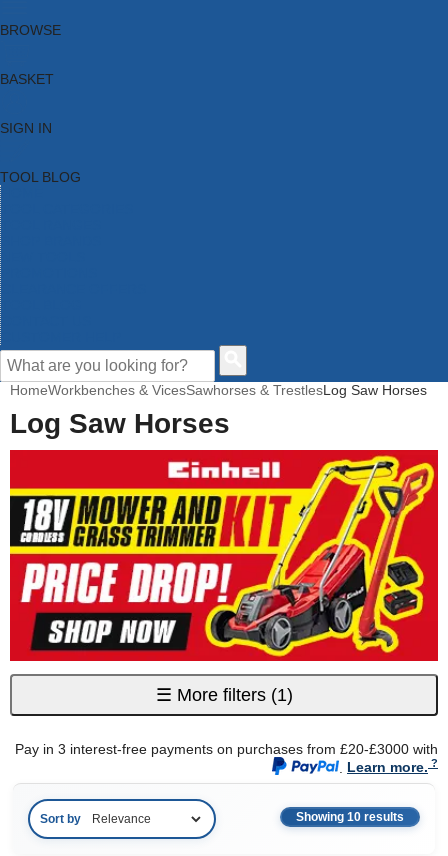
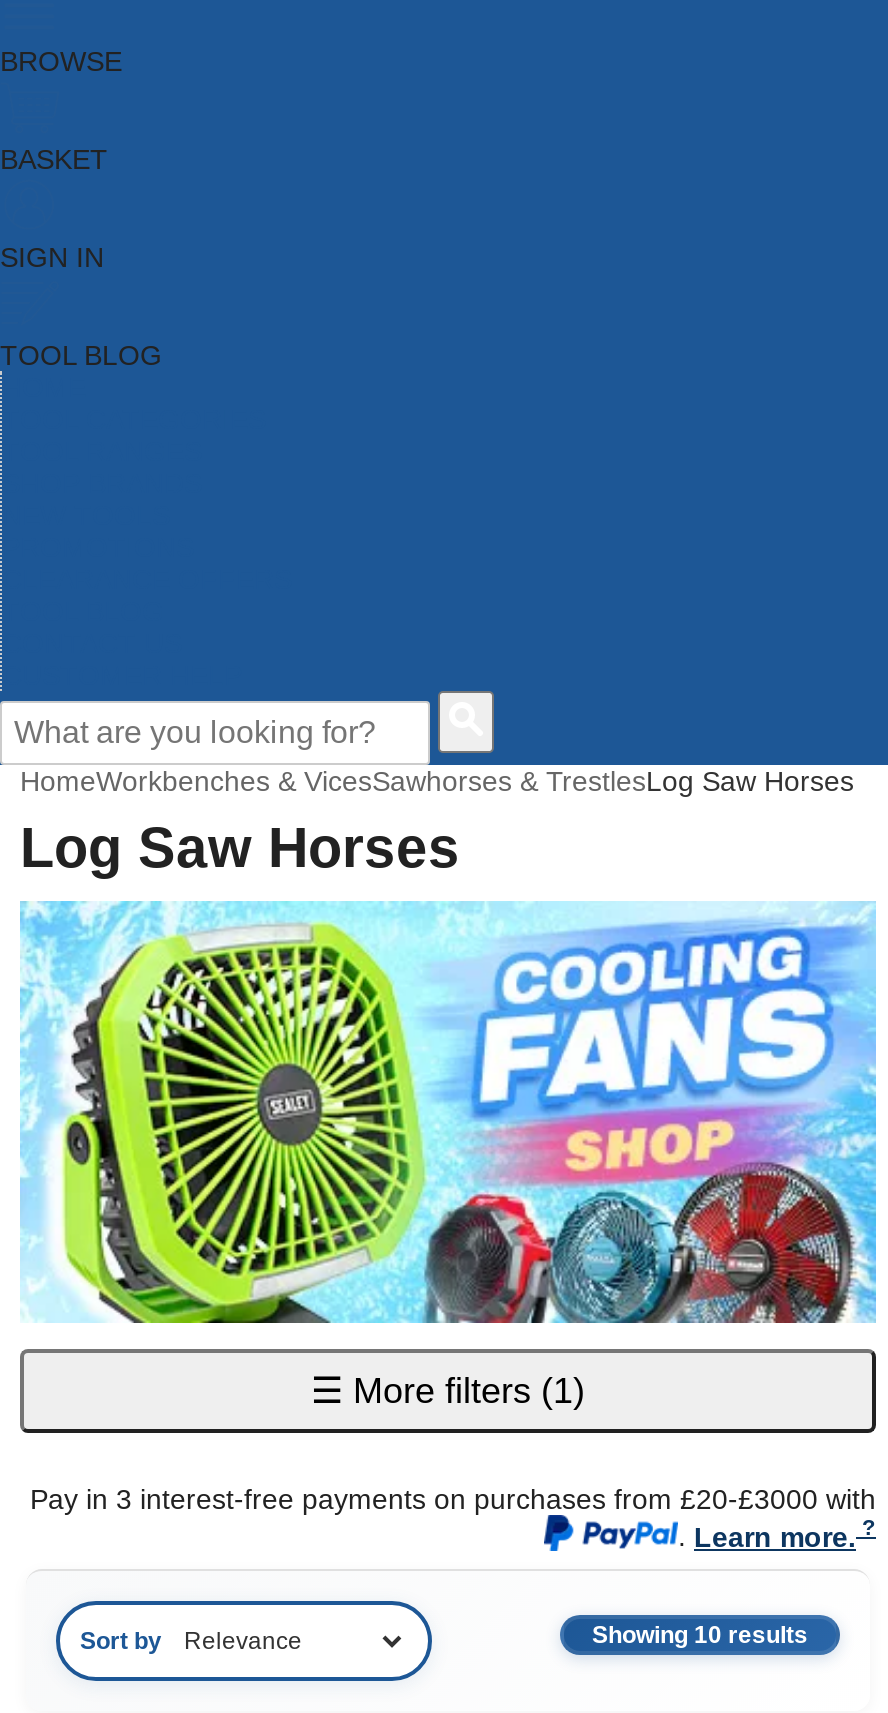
- [image]
+ [image]
